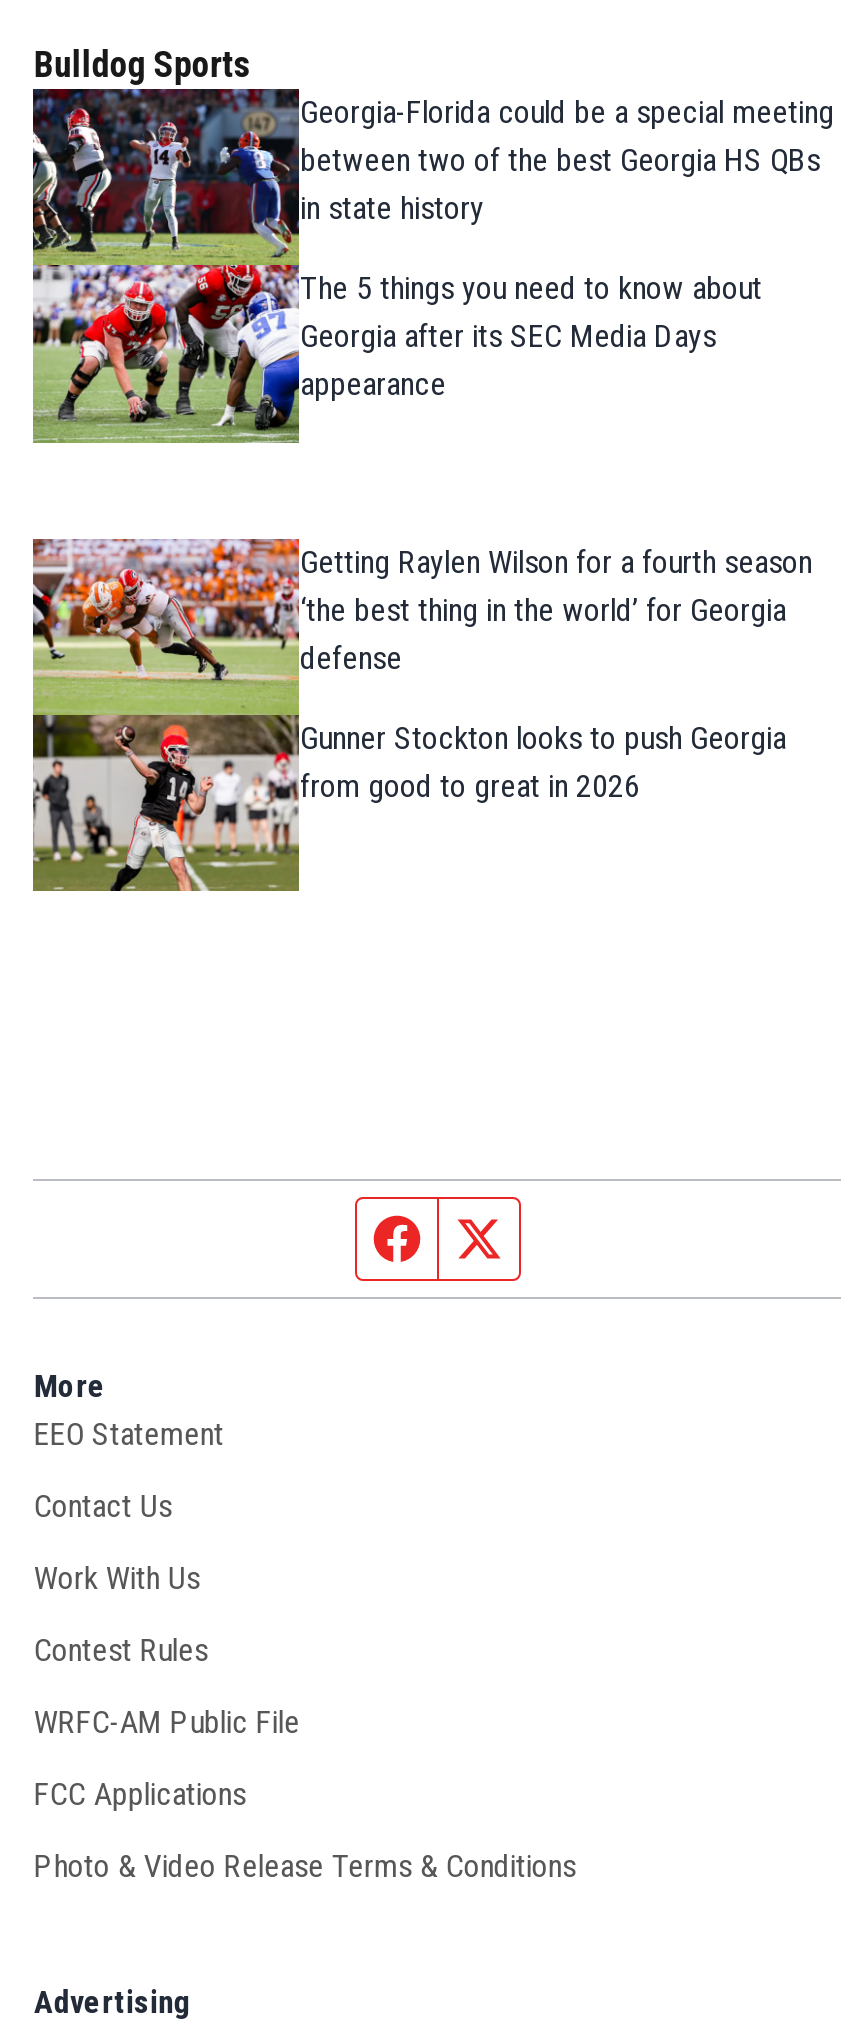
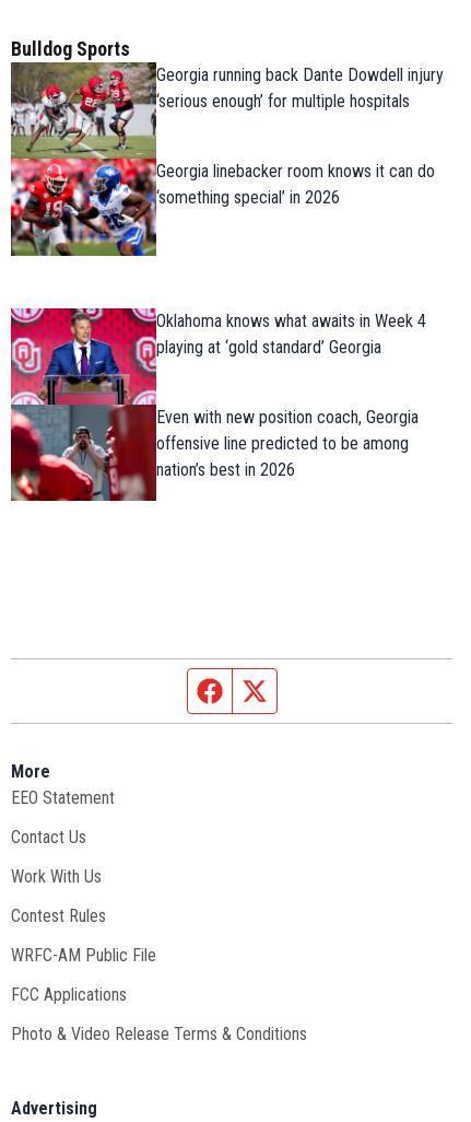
- [image]
- Georgia-Florida could be a special meeting
- between two of the best Georgia HS QBs
- in state history
+ [image]
+ Georgia running back Dante Dowdell injury
+ ‘serious enough’ for multiple hospitals

- The 5 things you need to know about
- Georgia after its SEC Media Days
- appearance
+ Georgia linebacker room knows it can do
+ ‘something special’ in 2026

- [image]
- Getting Raylen Wilson for a fourth season
- ‘the best thing in the world’ for Georgia
- defense
+ [image]
+ Oklahoma knows what awaits in Week 4
+ playing at ‘gold standard’ Georgia

- Gunner Stockton looks to push Georgia
- from good to great in 2026
+ Even with new position coach, Georgia
+ offensive line predicted to be among
+ nation’s best in 2026
